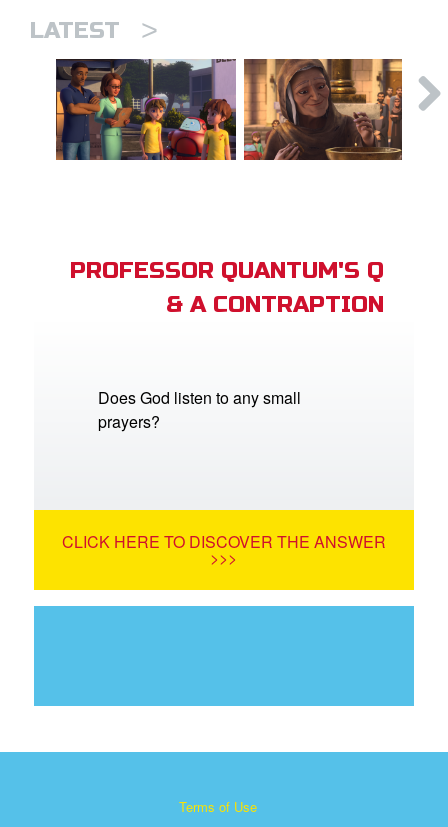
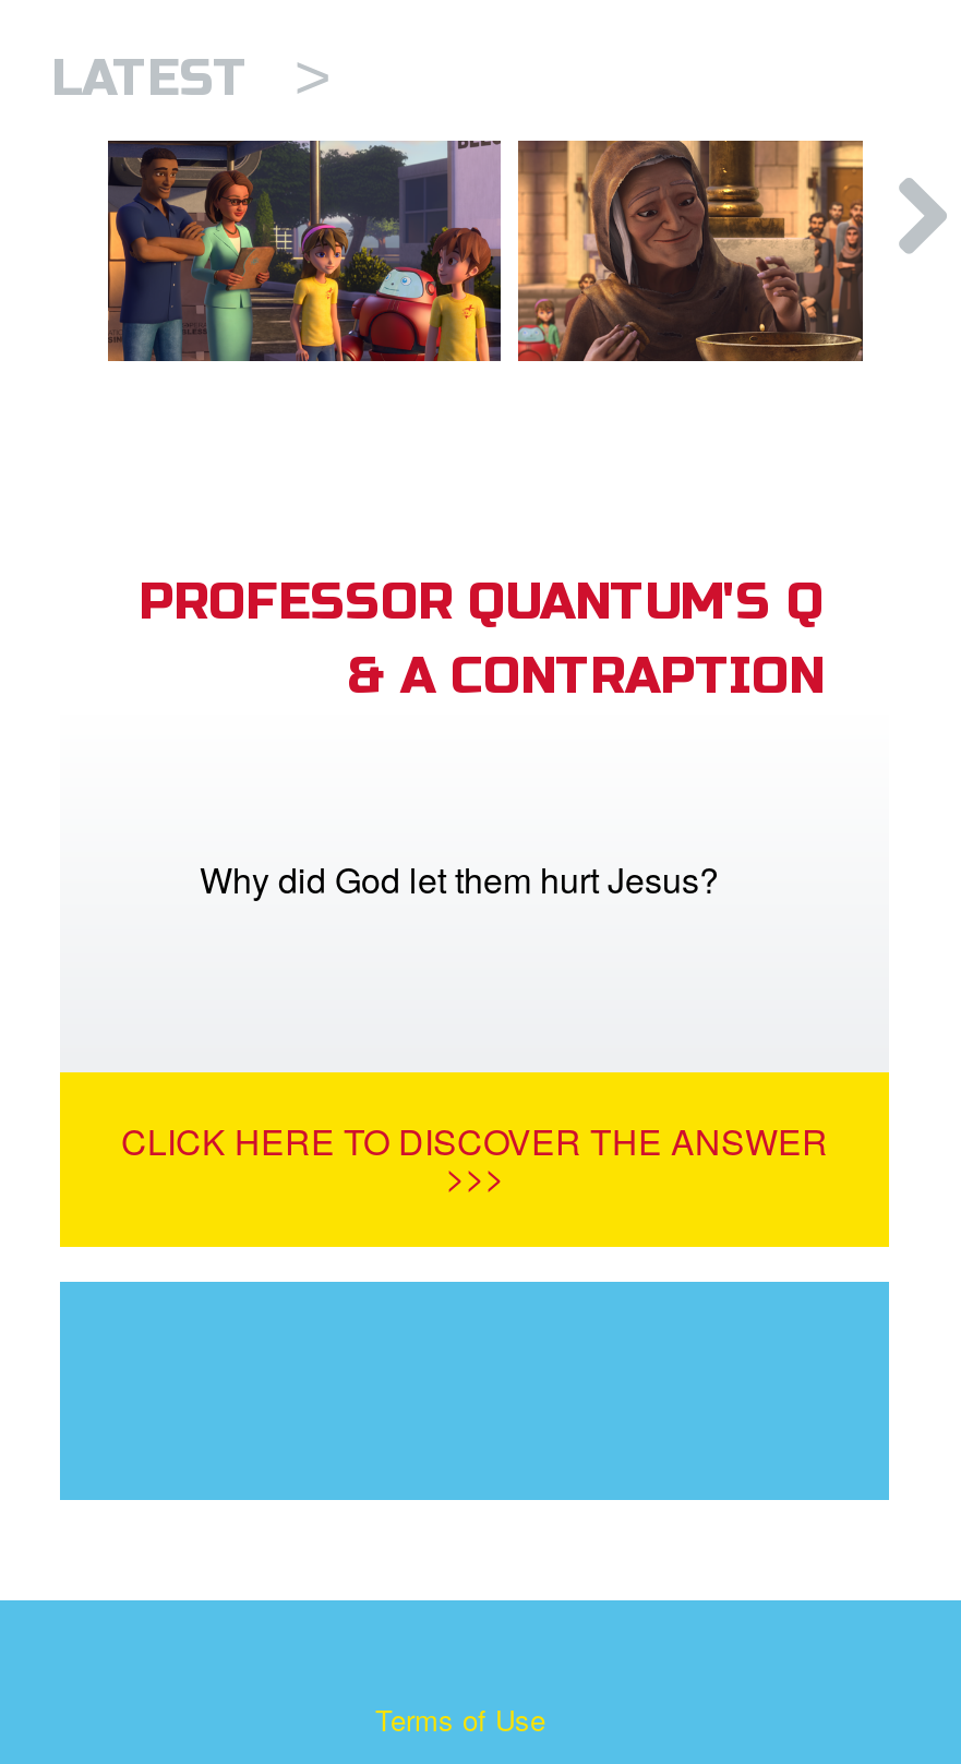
- Does God listen to any small
- prayers?
+ Why did God let them hurt Jesus?
